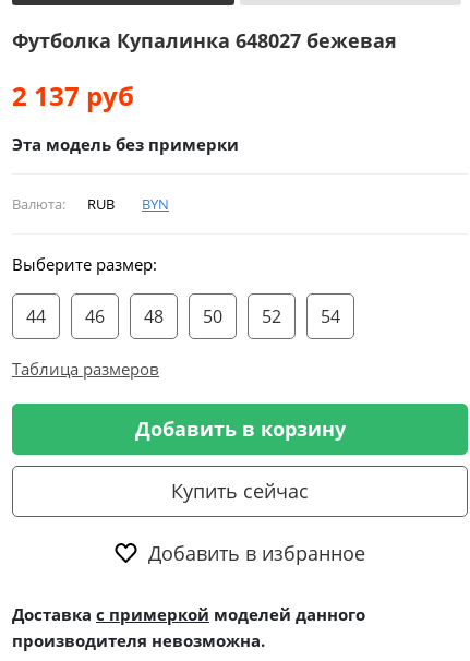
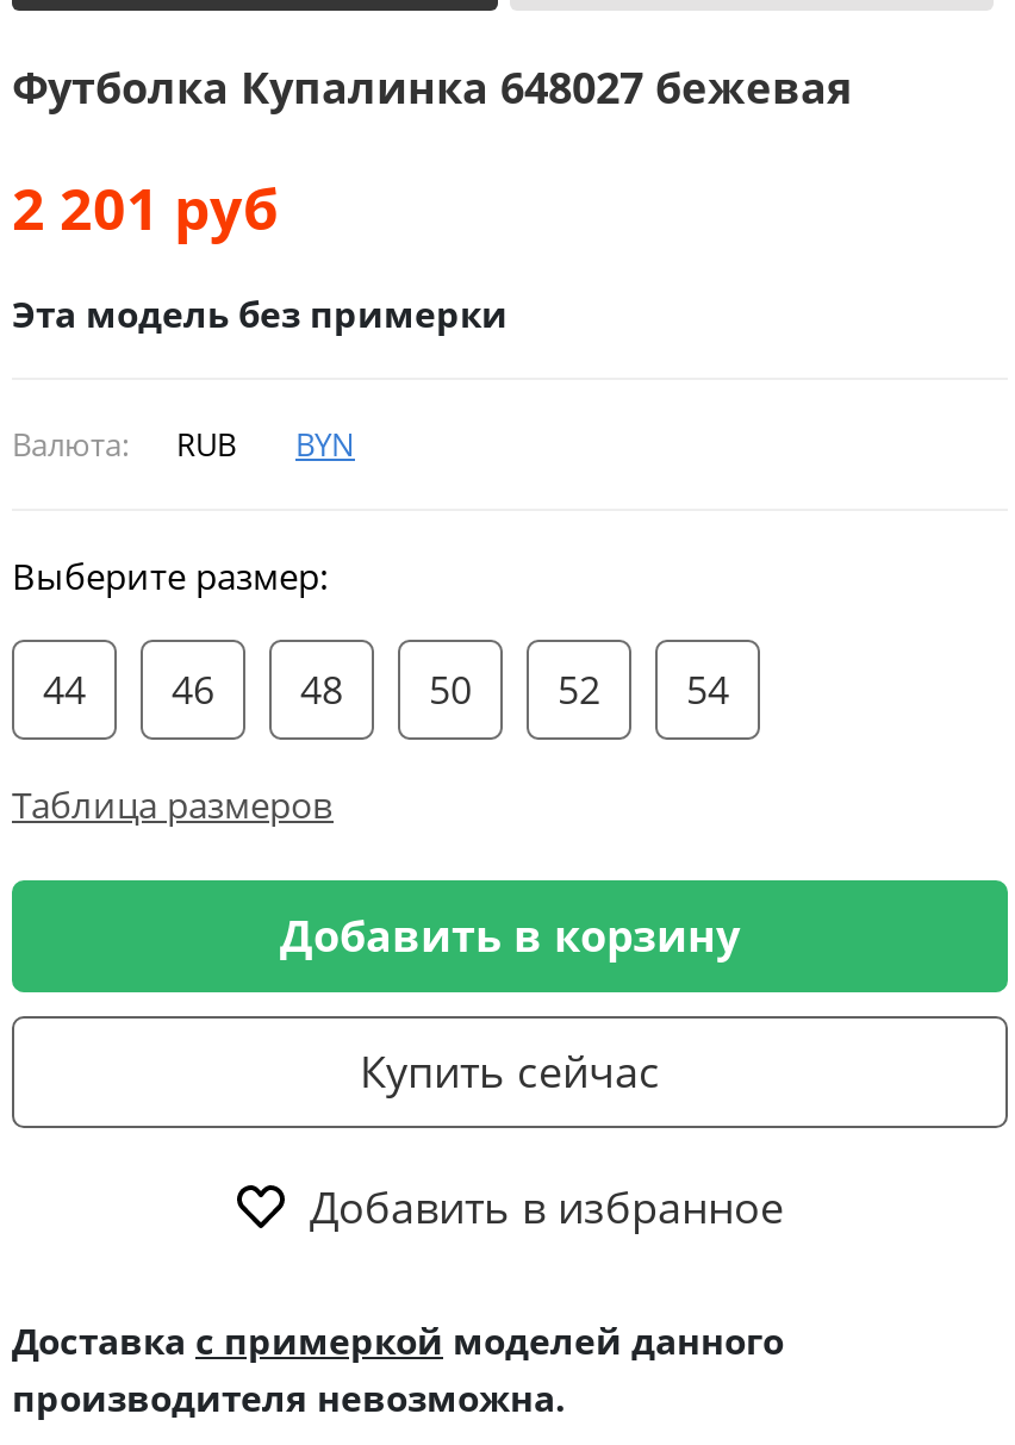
- 2 137 руб
+ 2 201 руб
